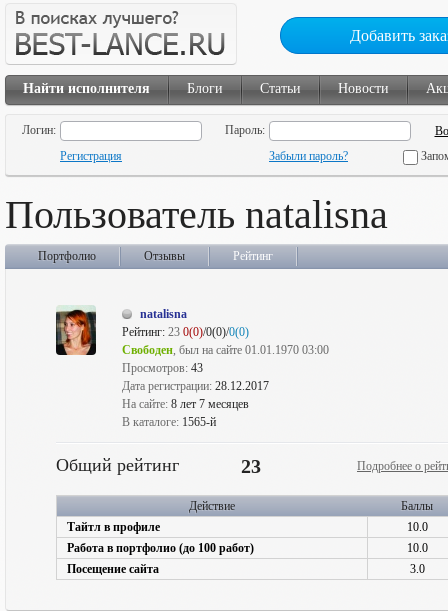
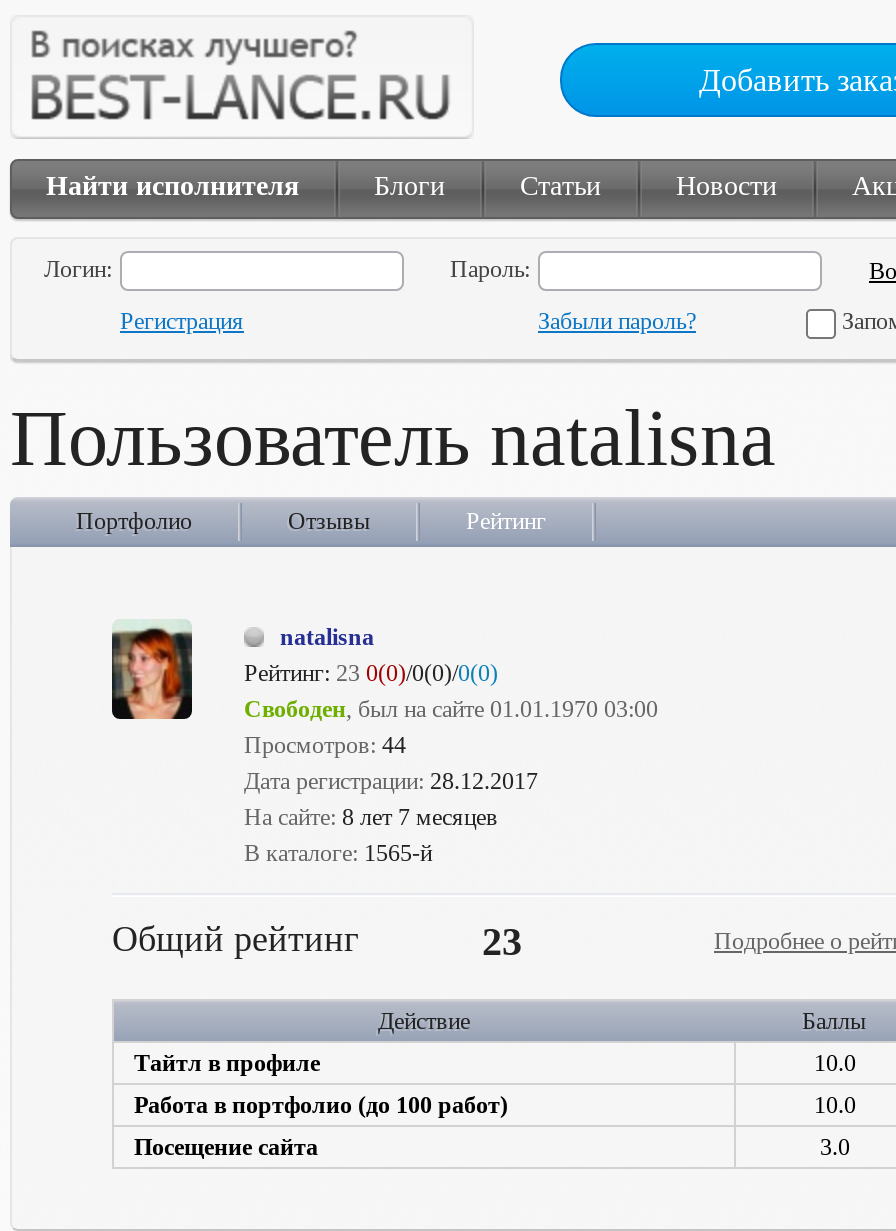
- Просмотров: 43
+ Просмотров: 44
